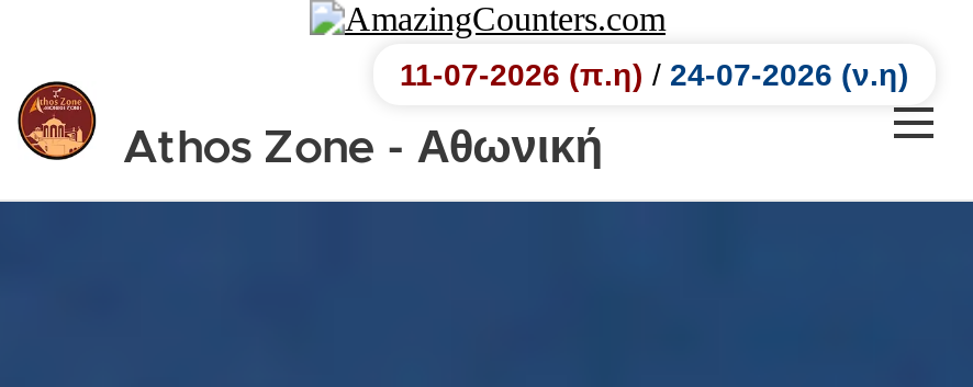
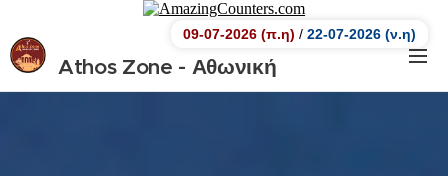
- 11-07-2026 (π.η) / 24-07-2026 (ν.η)
+ 09-07-2026 (π.η) / 22-07-2026 (ν.η)
